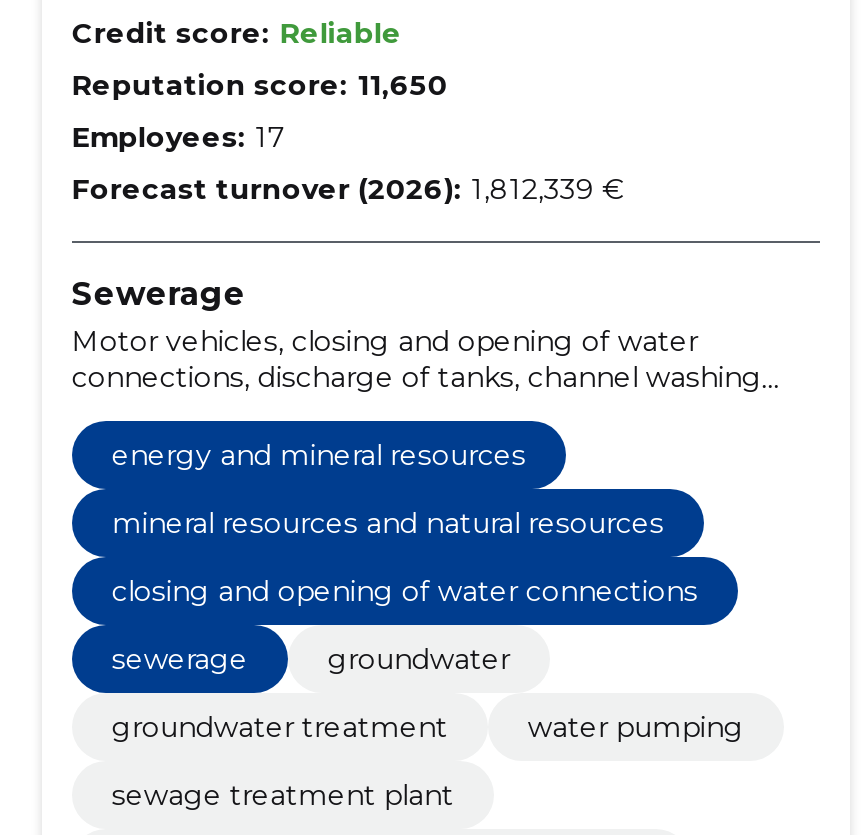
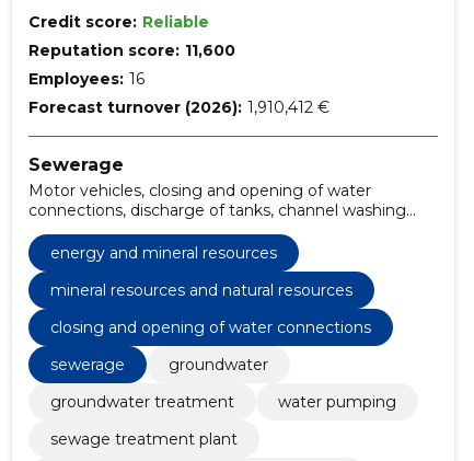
- Reputation score: 11,650
+ Reputation score: 11,600

- Employees: 17
+ Employees: 16

- Forecast turnover (2026): 1,812,339 €
+ Forecast turnover (2026): 1,910,412 €
